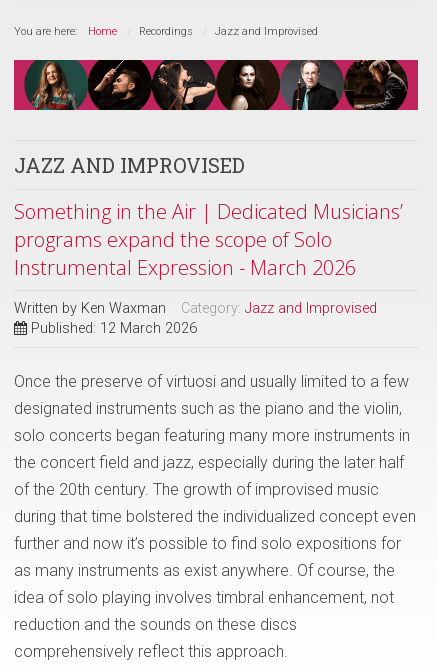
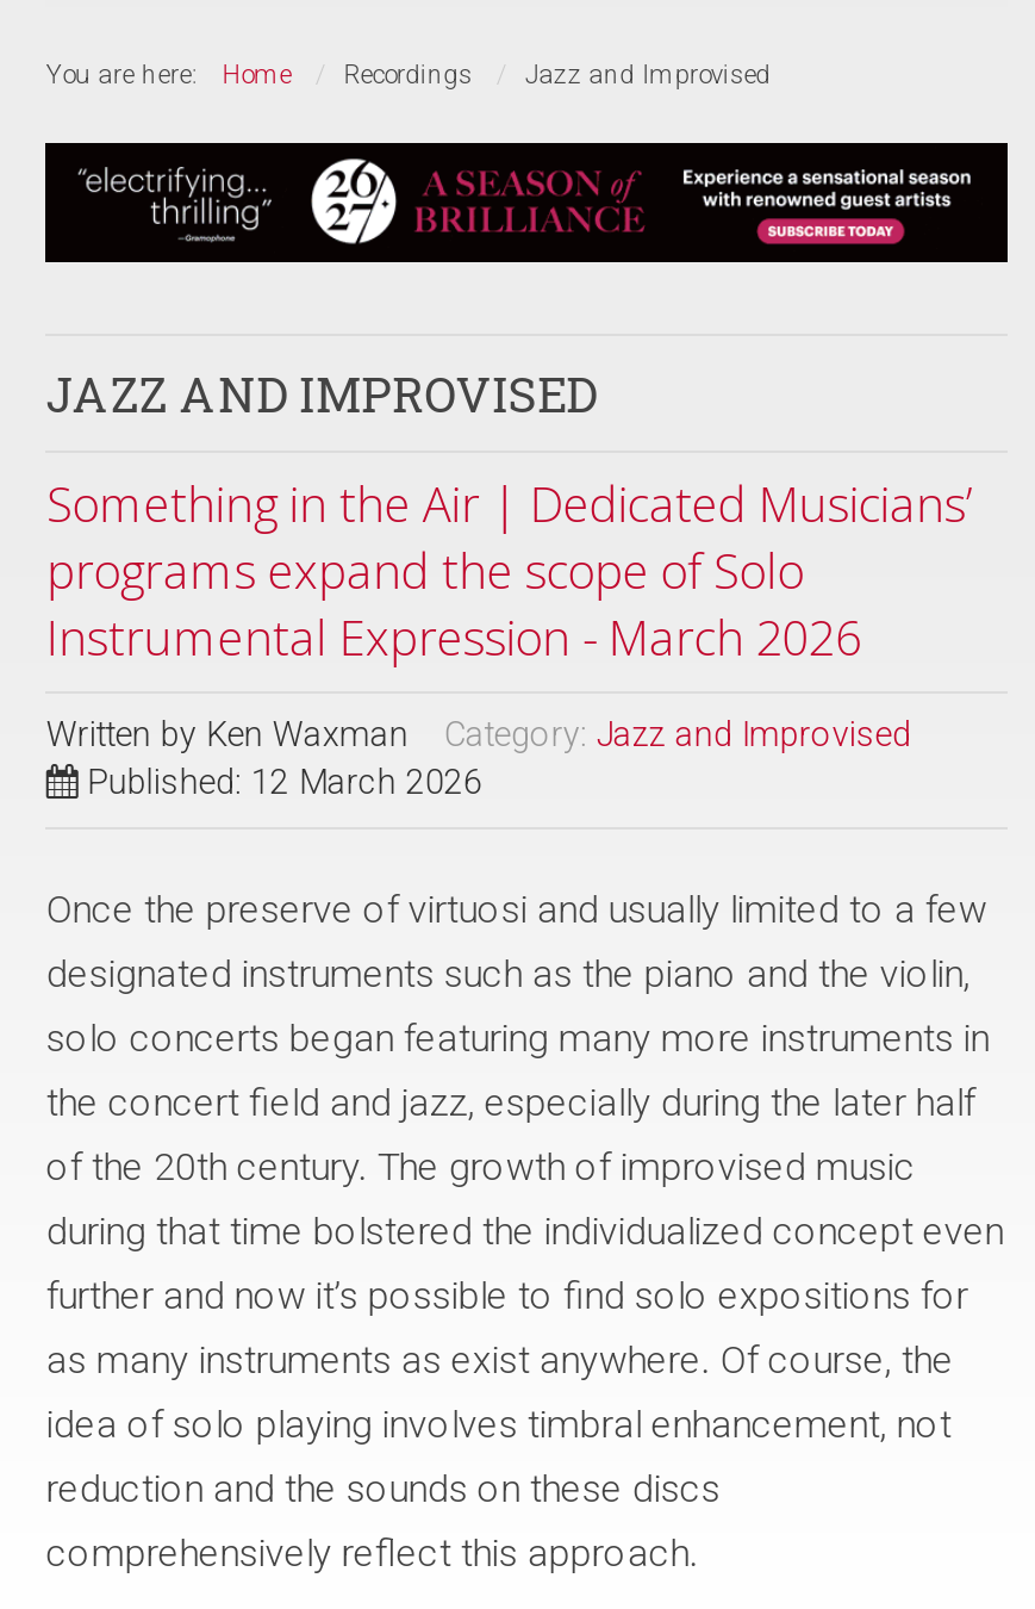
- [image]
+ [image]
